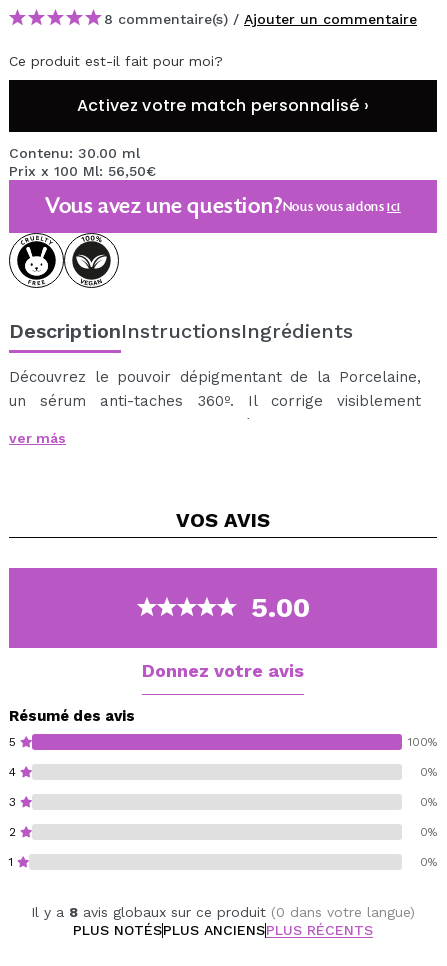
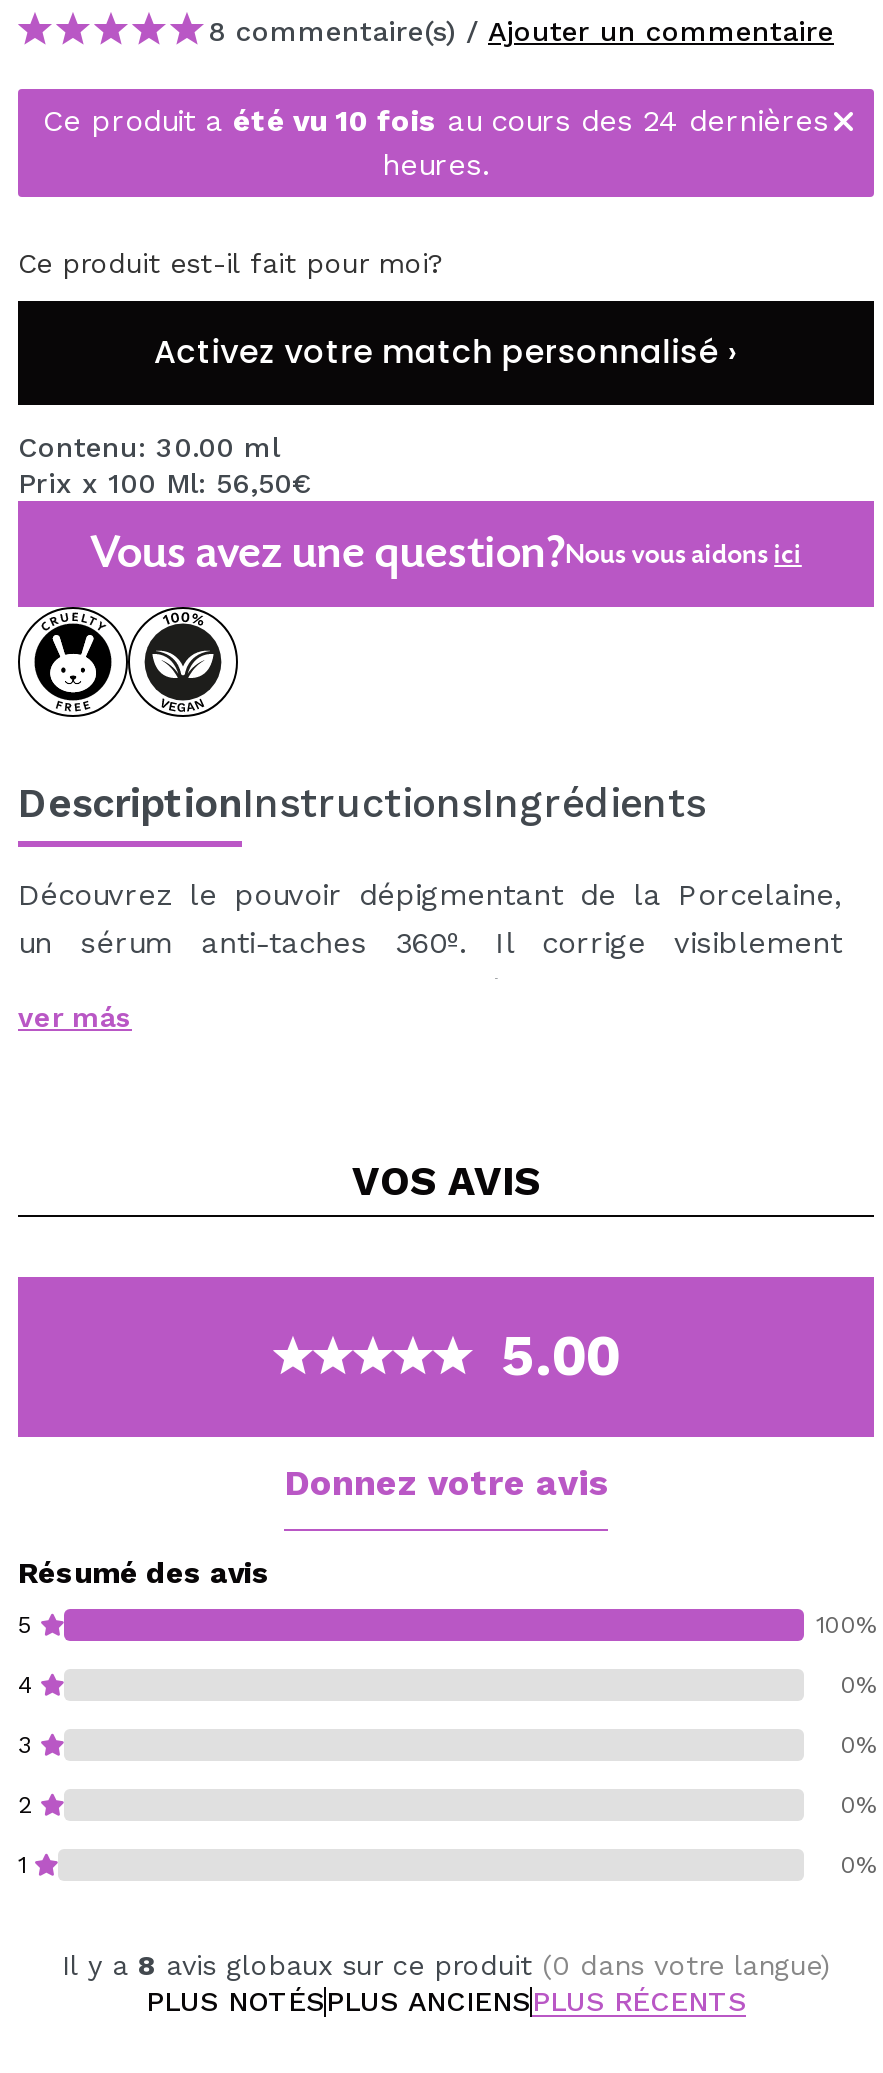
+ Ce produit a été vu 10 fois au cours des 24 dernières
+ heures.
